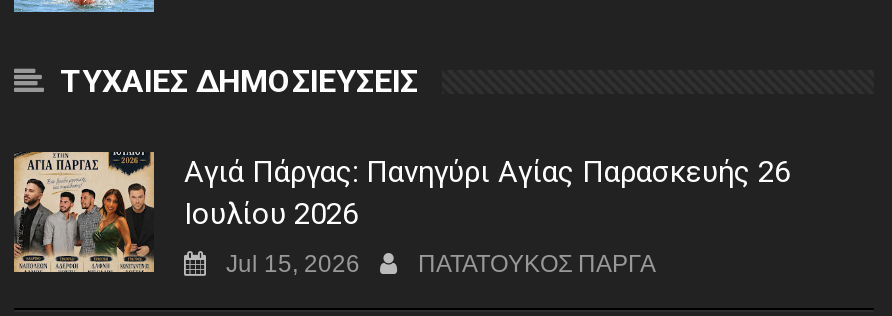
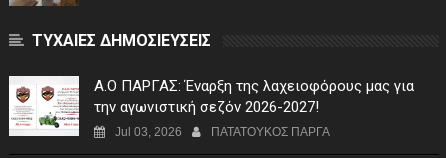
- [image]
- Αγιά Πάργας: Πανηγύρι Αγίας Παρασκευής 26
- Ιουλίου 2026
+ [image]
+ Α.Ο ΠΑΡΓΑΣ: Έναρξη της λαχειοφόρους μας για
+ την αγωνιστική σεζόν 2026-2027!

- Jul 15, 2026
+ Jul 03, 2026
